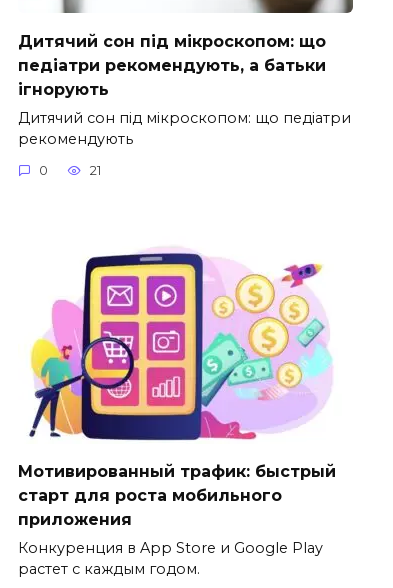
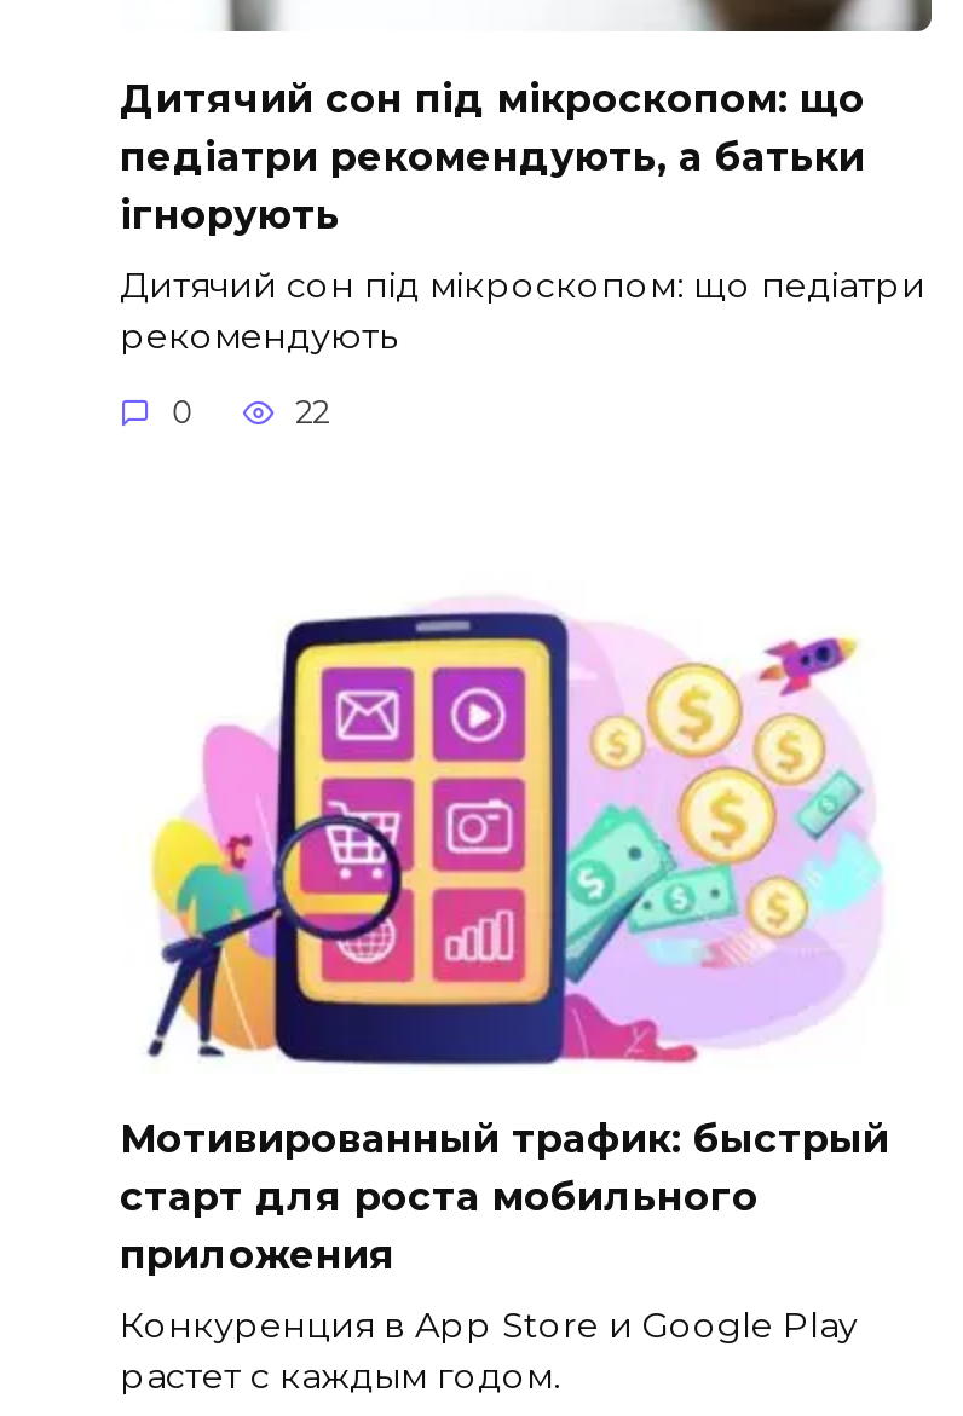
- 21
+ 22
